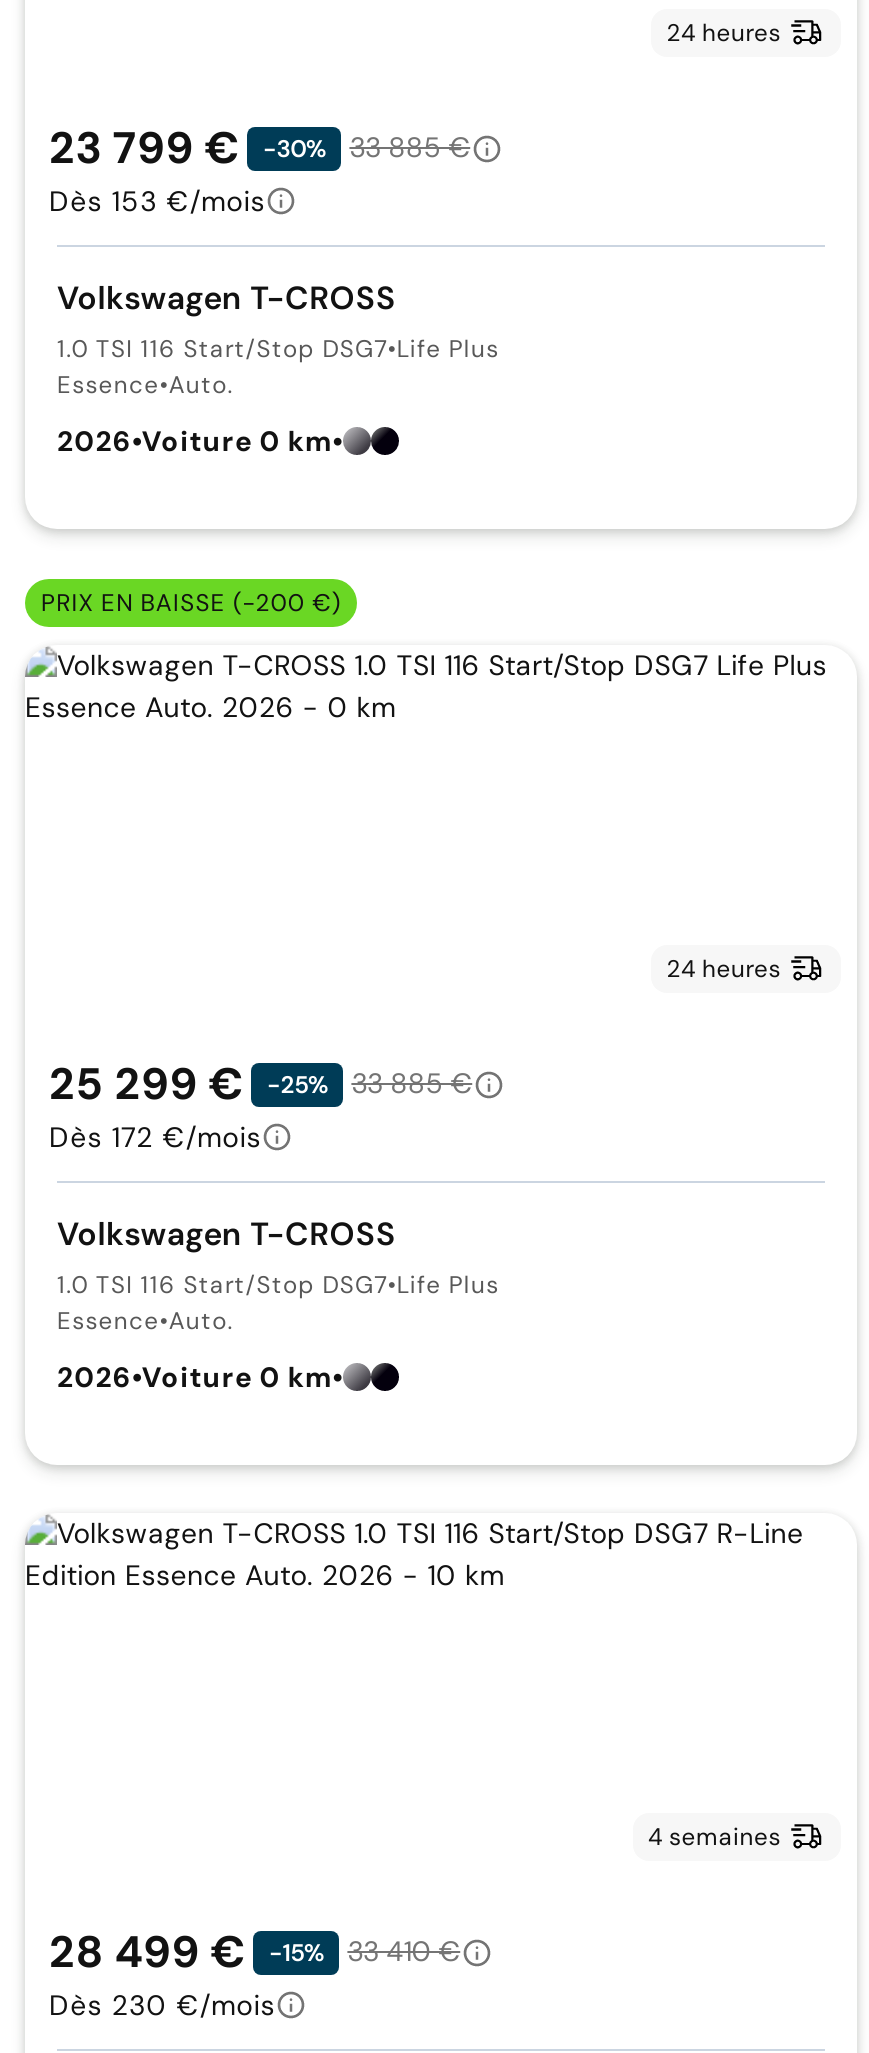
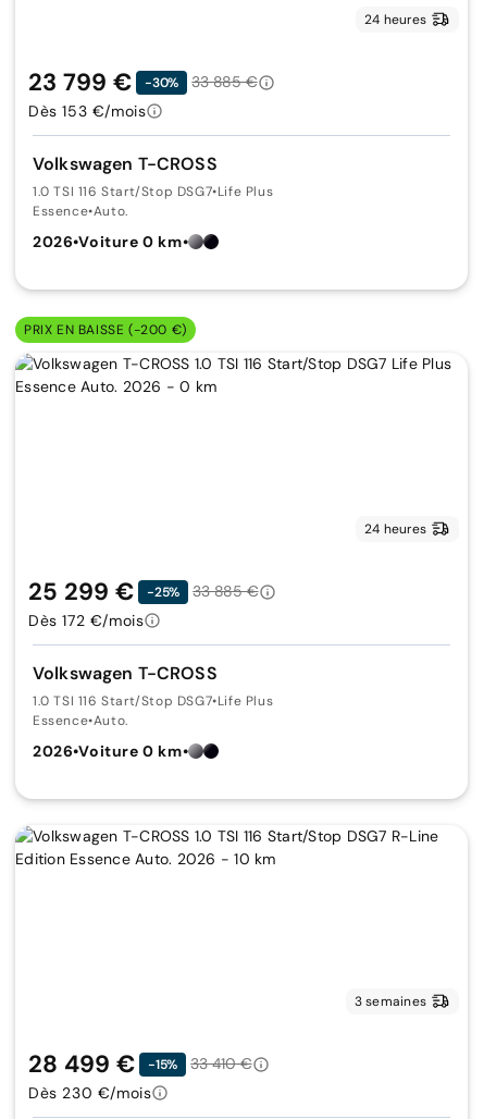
- 4 semaines
+ 3 semaines
